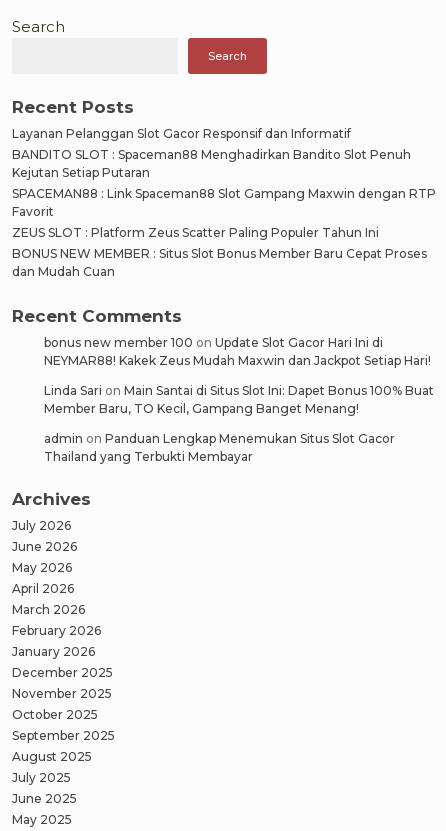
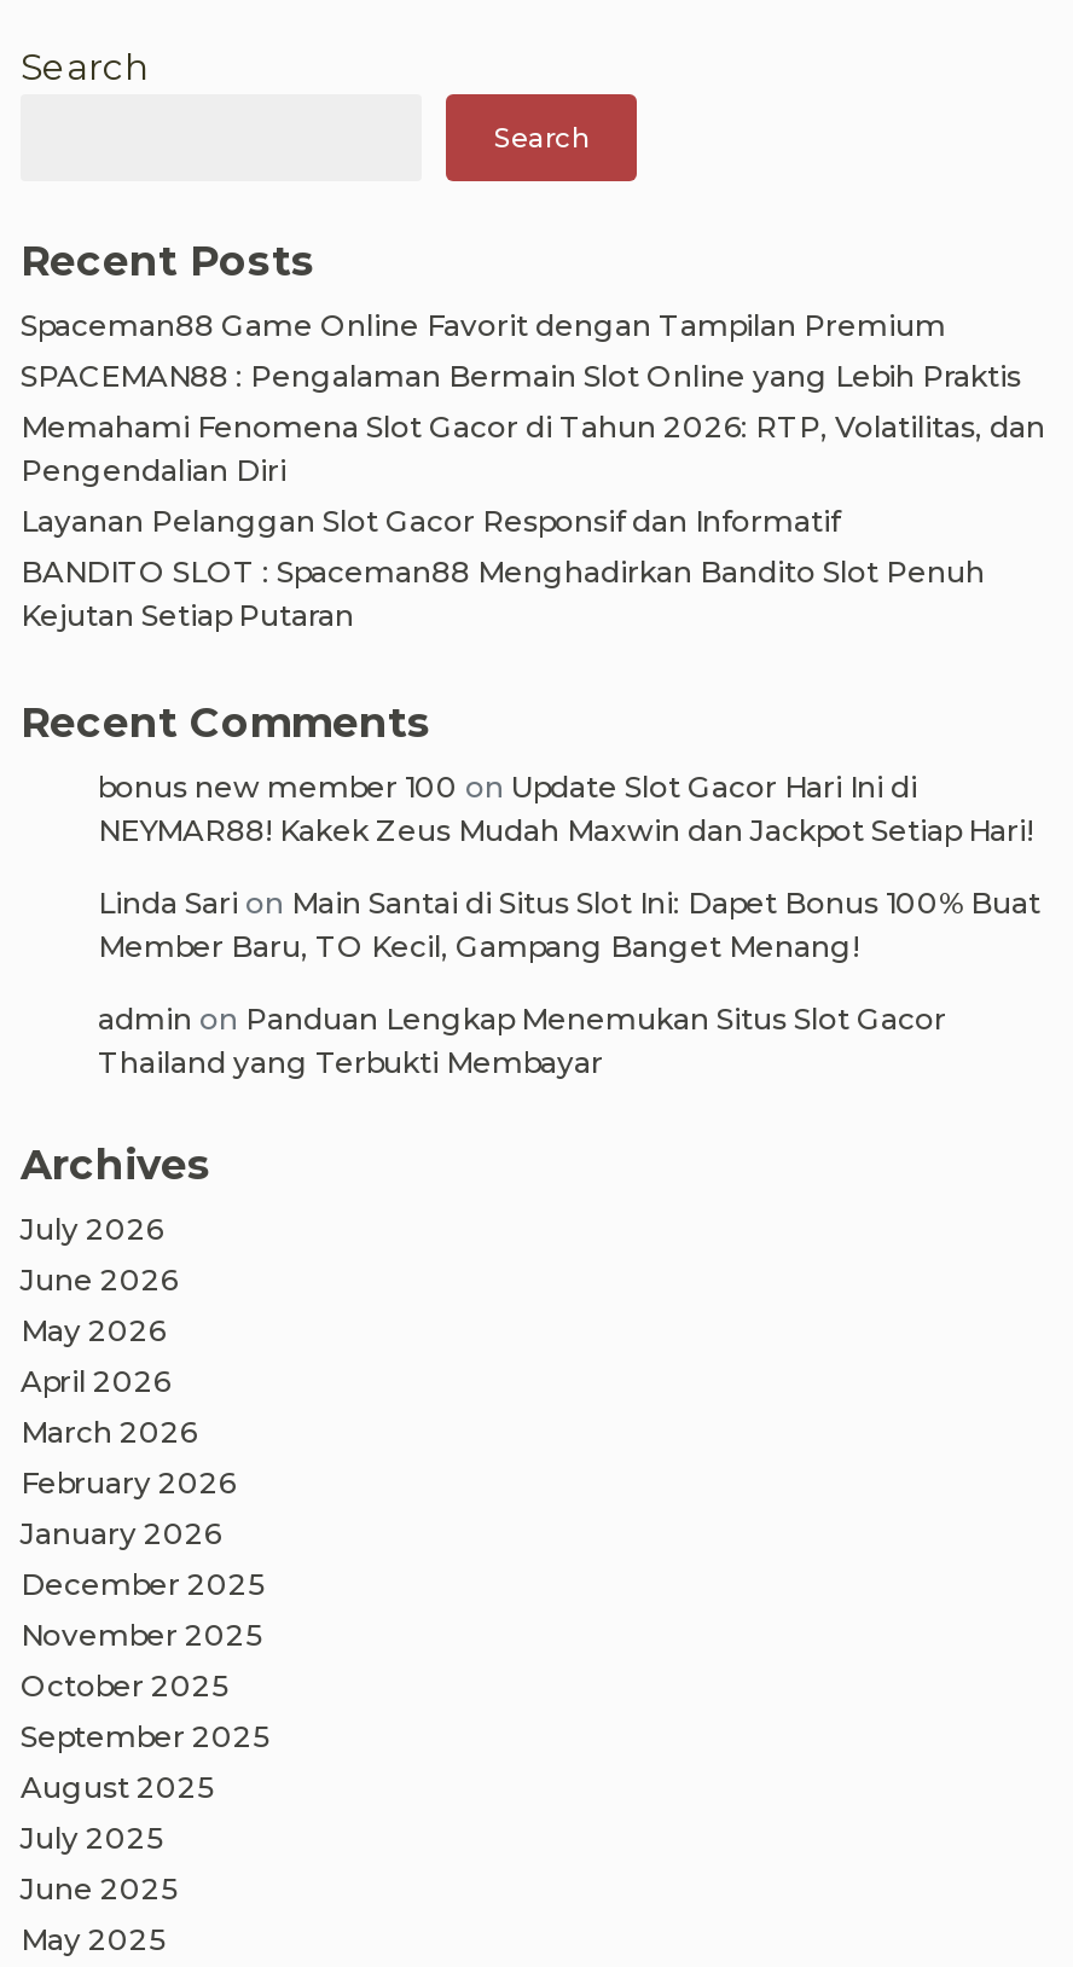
+ Spaceman88 Game Online Favorit dengan Tampilan Premium
+ SPACEMAN88 : Pengalaman Bermain Slot Online yang Lebih Praktis
+ Memahami Fenomena Slot Gacor di Tahun 2026: RTP, Volatilitas, dan
+ Pengendalian Diri

moved down: Layanan Pelanggan Slot Gacor Responsif dan Informatif | BANDITO SLOT : Spaceman88 Menghadirkan Bandito Slot Penuh | Kejutan Setiap Putaran

- SPACEMAN88 : Link Spaceman88 Slot Gampang Maxwin dengan RTP
- Favorit
- ZEUS SLOT : Platform Zeus Scatter Paling Populer Tahun Ini
- BONUS NEW MEMBER : Situs Slot Bonus Member Baru Cepat Proses
- dan Mudah Cuan
